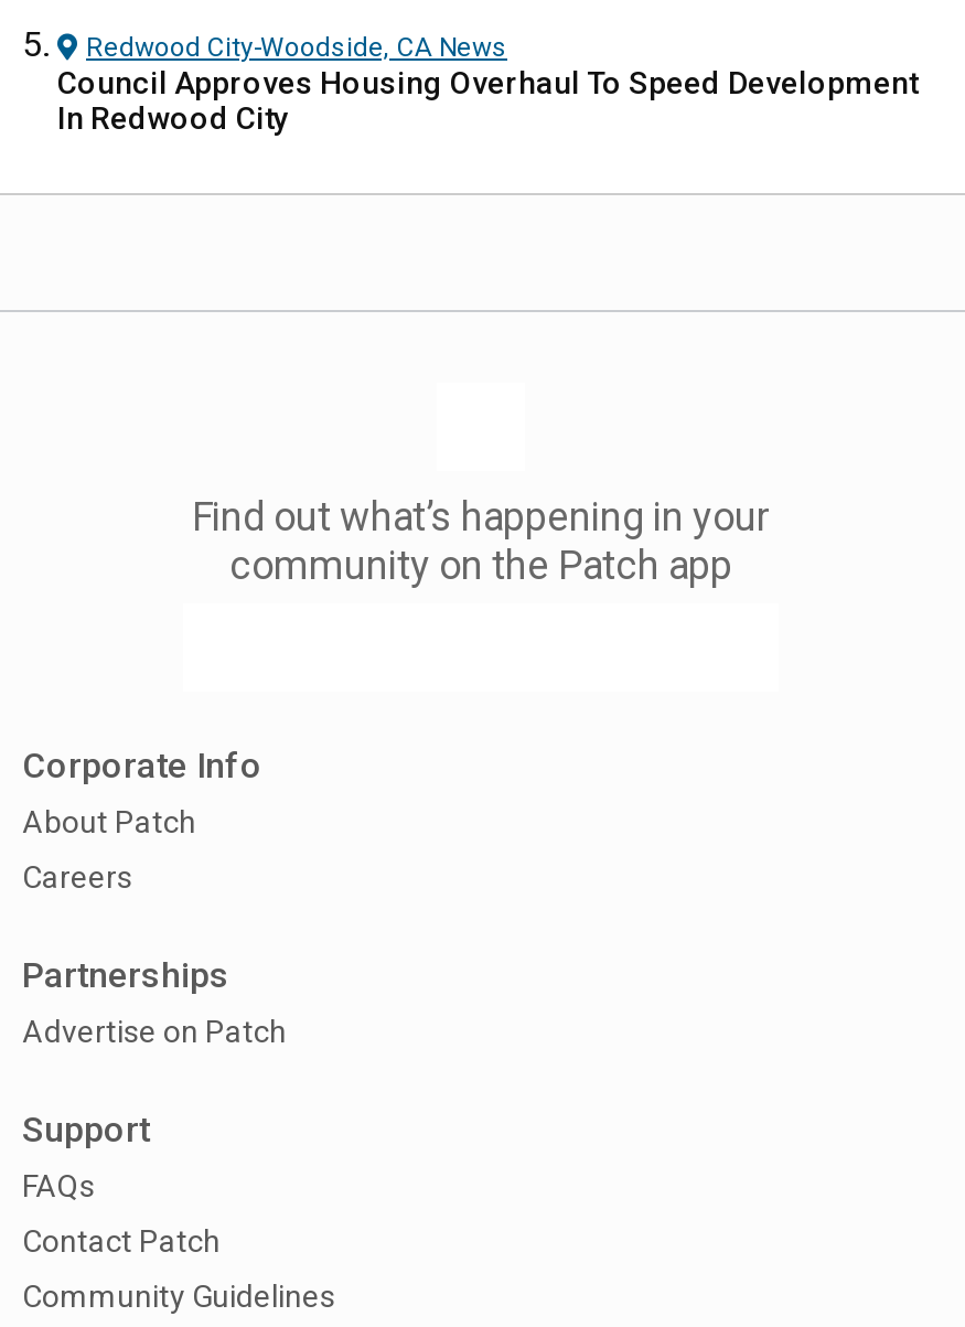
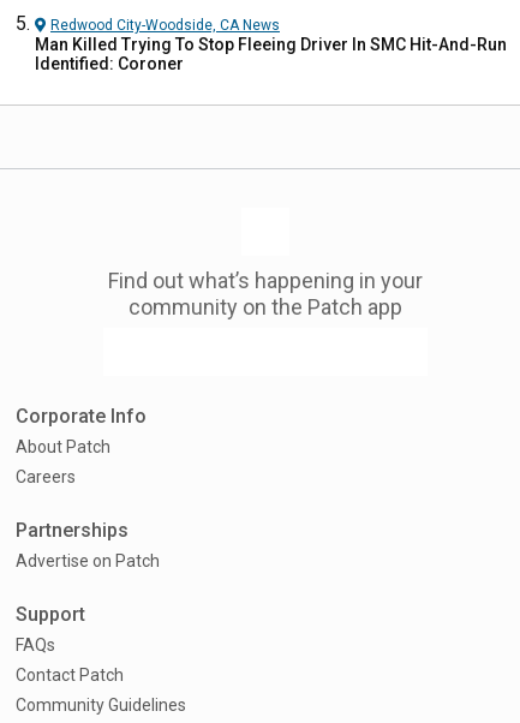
- Council Approves Housing Overhaul To Speed Development
- In Redwood City
+ Man Killed Trying To Stop Fleeing Driver In SMC Hit-And-Run
+ Identified: Coroner
